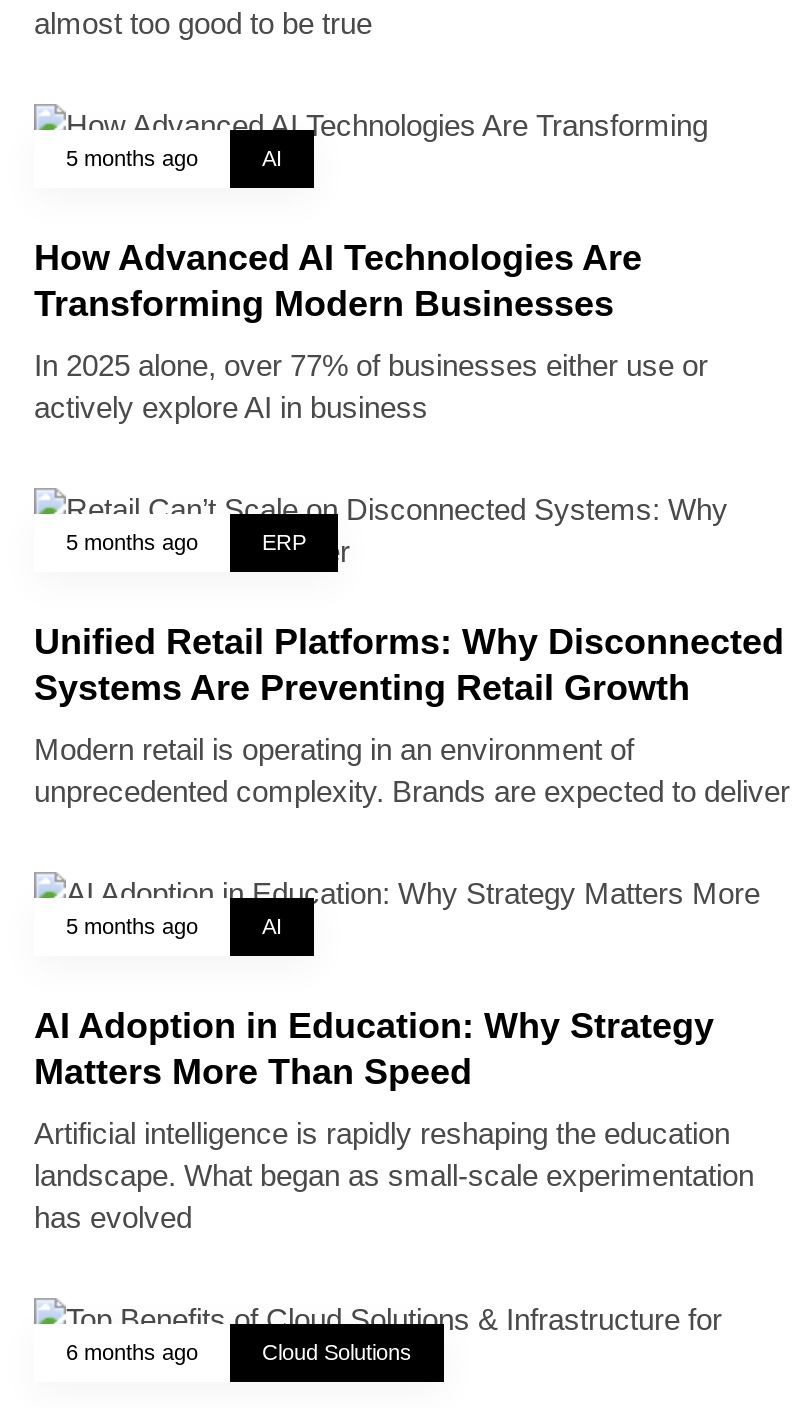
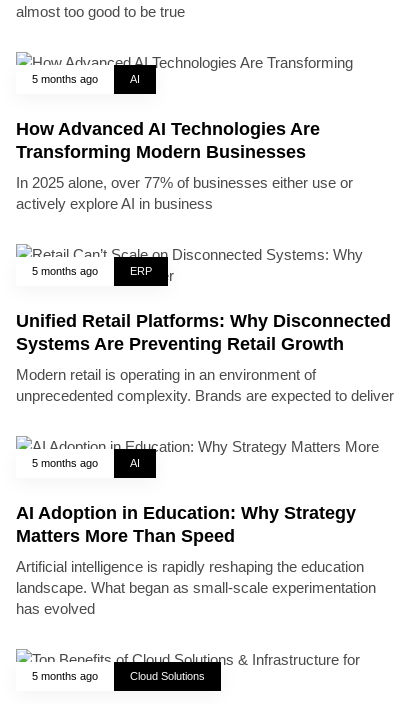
- 6 months ago
+ 5 months ago
